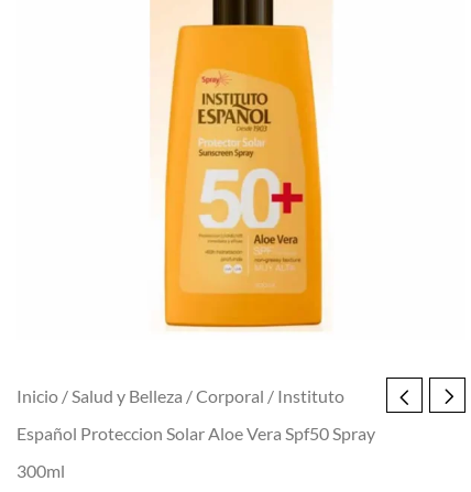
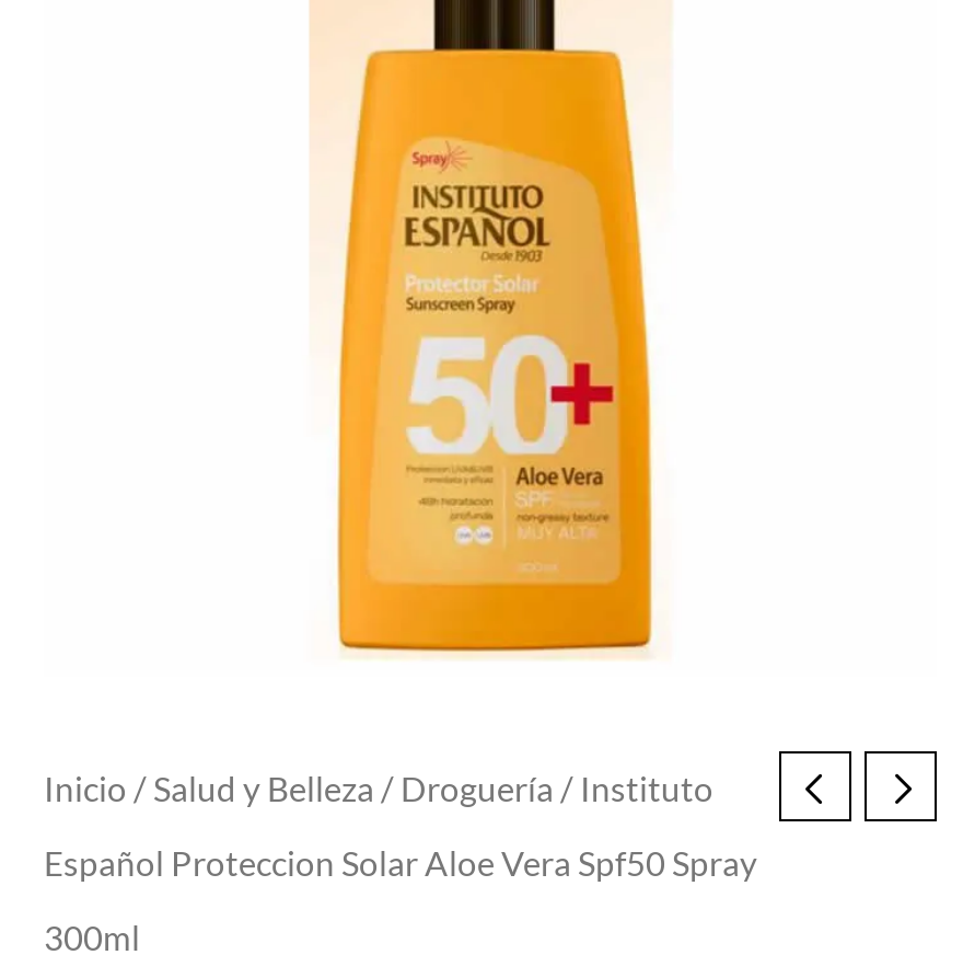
- Inicio / Salud y Belleza / Corporal / Instituto
+ Inicio / Salud y Belleza / Droguería / Instituto
